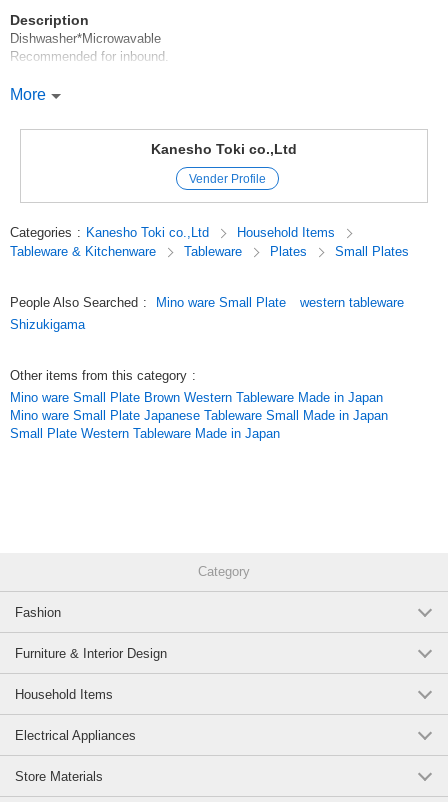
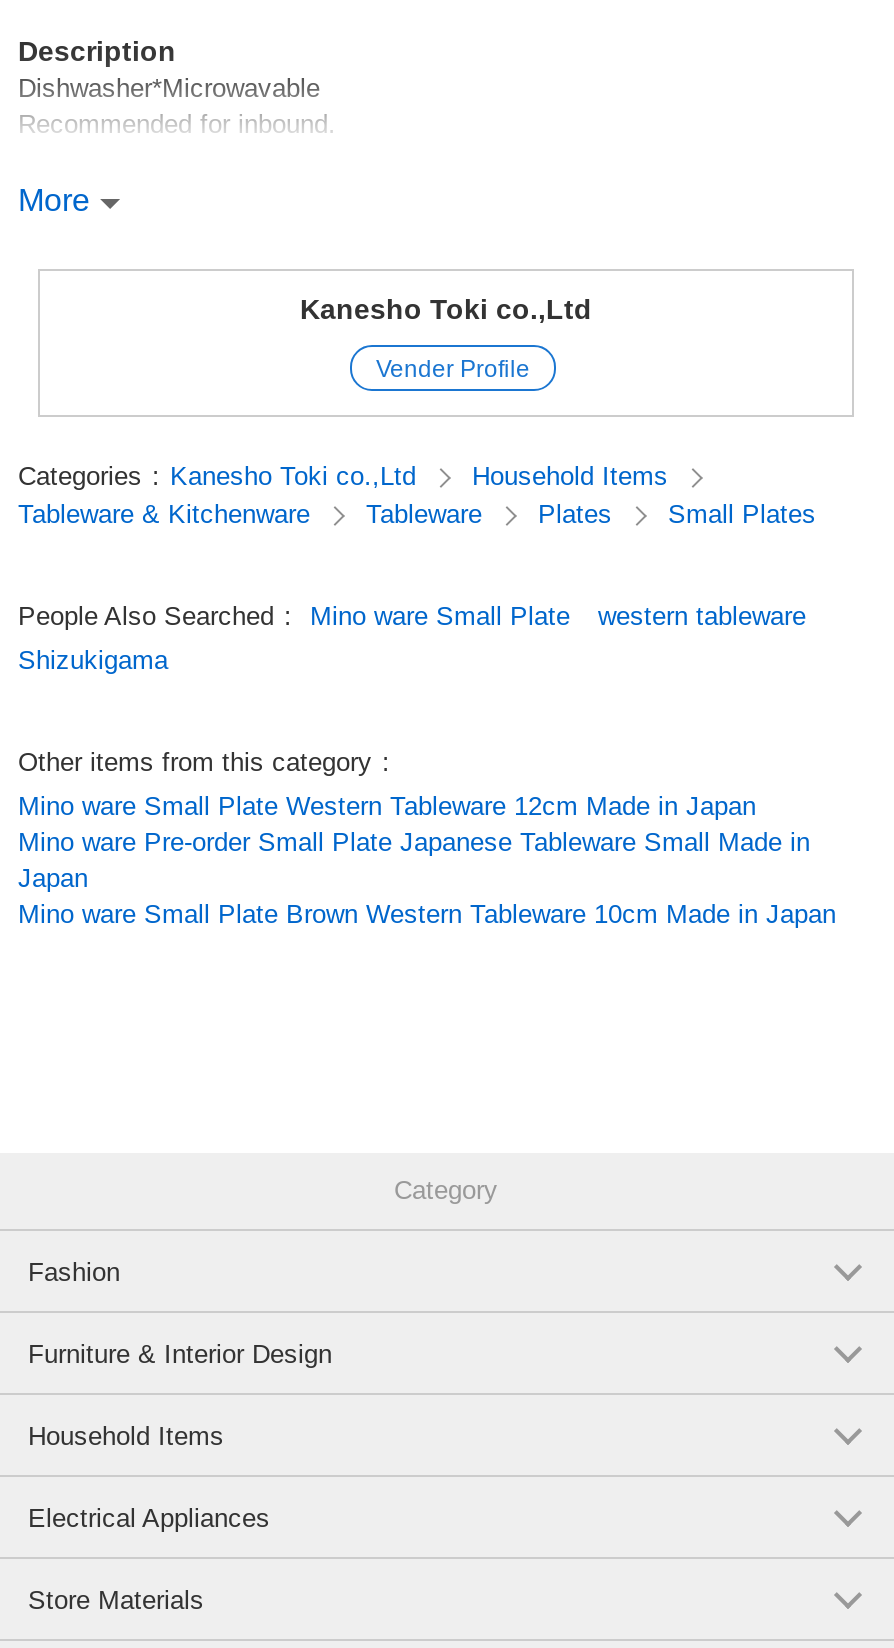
- Mino ware Small Plate Brown Western Tableware Made in Japan
- Mino ware Small Plate Japanese Tableware Small Made in Japan
- Small Plate Western Tableware Made in Japan
+ Mino ware Small Plate Western Tableware 12cm Made in Japan
+ Mino ware Pre-order Small Plate Japanese Tableware Small Made in
+ Japan
+ Mino ware Small Plate Brown Western Tableware 10cm Made in Japan
